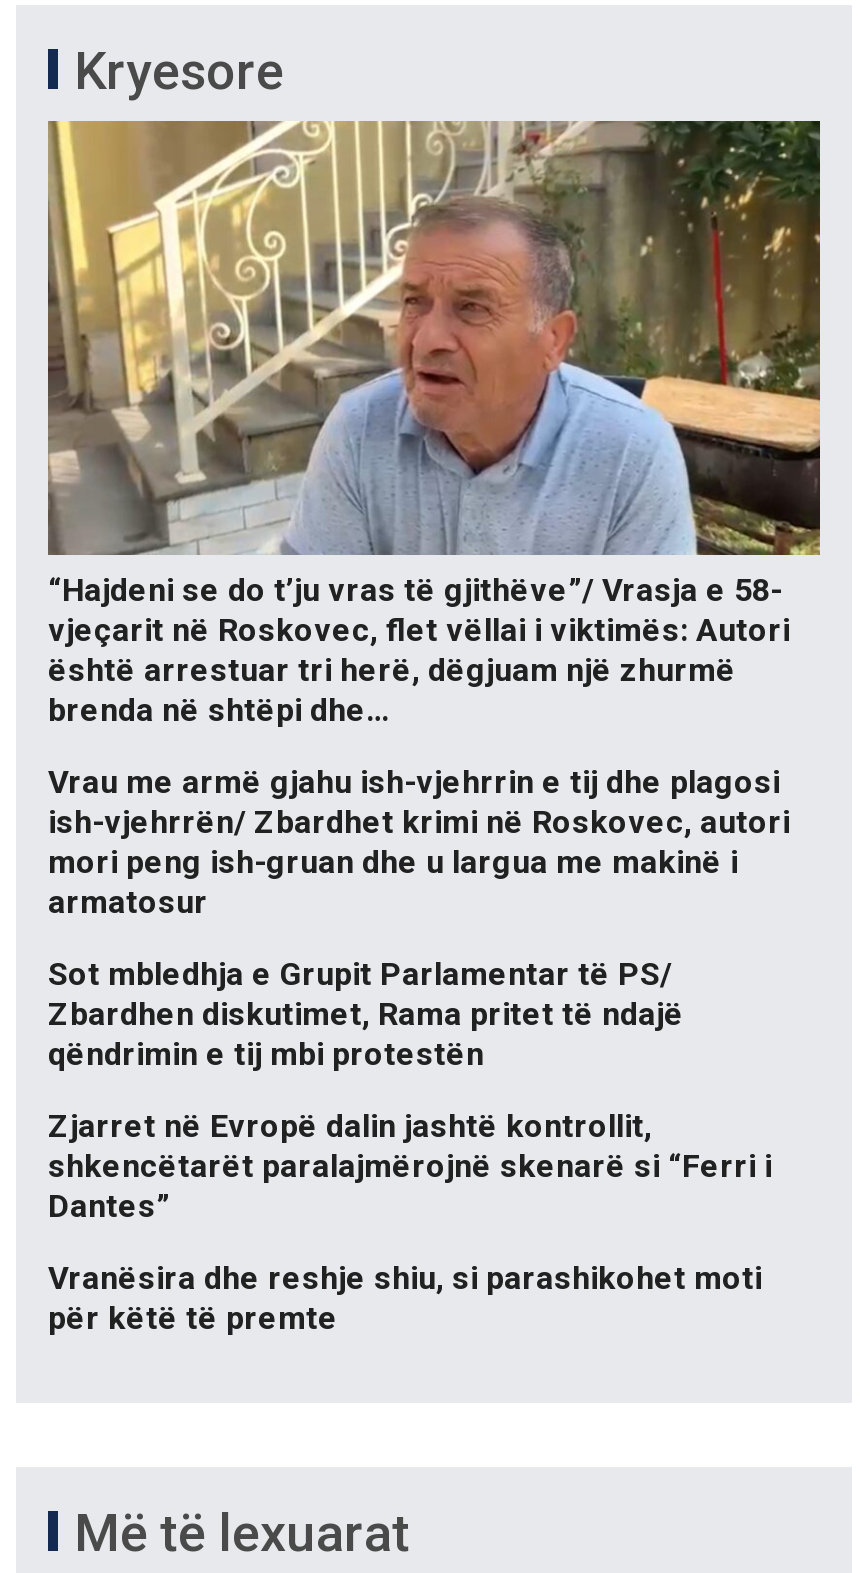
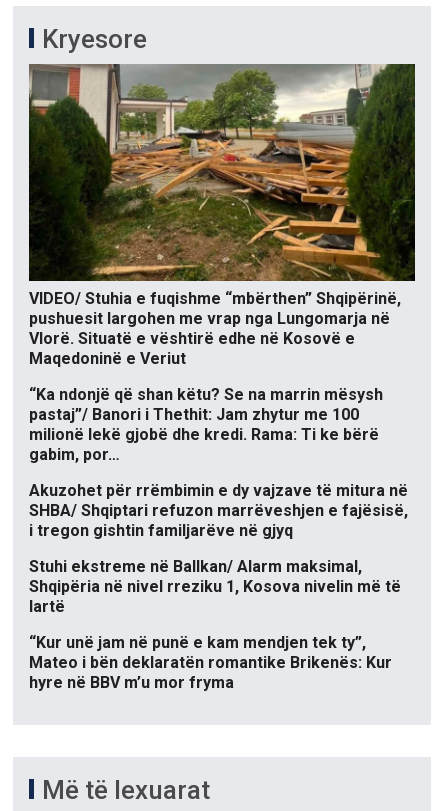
- [image]
- “Hajdeni se do t’ju vras të gjithëve”/ Vrasja e 58-
- vjeçarit në Roskovec, flet vëllai i viktimës: Autori
- është arrestuar tri herë, dëgjuam një zhurmë
- brenda në shtëpi dhe…
+ [image]
+ VIDEO/ Stuhia e fuqishme “mbërthen” Shqipërinë,
+ pushuesit largohen me vrap nga Lungomarja në
+ Vlorë. Situatë e vështirë edhe në Kosovë e
+ Maqedoninë e Veriut

- Vrau me armë gjahu ish-vjehrrin e tij dhe plagosi
- ish-vjehrrën/ Zbardhet krimi në Roskovec, autori
- mori peng ish-gruan dhe u largua me makinë i
- armatosur
+ “Ka ndonjë që shan këtu? Se na marrin mësysh
+ pastaj”/ Banori i Thethit: Jam zhytur me 100
+ milionë lekë gjobë dhe kredi. Rama: Ti ke bërë
+ gabim, por…

- Sot mbledhja e Grupit Parlamentar të PS/
- Zbardhen diskutimet, Rama pritet të ndajë
- qëndrimin e tij mbi protestën
+ Akuzohet për rrëmbimin e dy vajzave të mitura në
+ SHBA/ Shqiptari refuzon marrëveshjen e fajësisë,
+ i tregon gishtin familjarëve në gjyq

- Zjarret në Evropë dalin jashtë kontrollit,
- shkencëtarët paralajmërojnë skenarë si “Ferri i
- Dantes”
+ Stuhi ekstreme në Ballkan/ Alarm maksimal,
+ Shqipëria në nivel rreziku 1, Kosova nivelin më të
+ lartë

- Vranësira dhe reshje shiu, si parashikohet moti
- për këtë të premte
+ “Kur unë jam në punë e kam mendjen tek ty”,
+ Mateo i bën deklaratën romantike Brikenës: Kur
+ hyre në BBV m’u mor fryma
